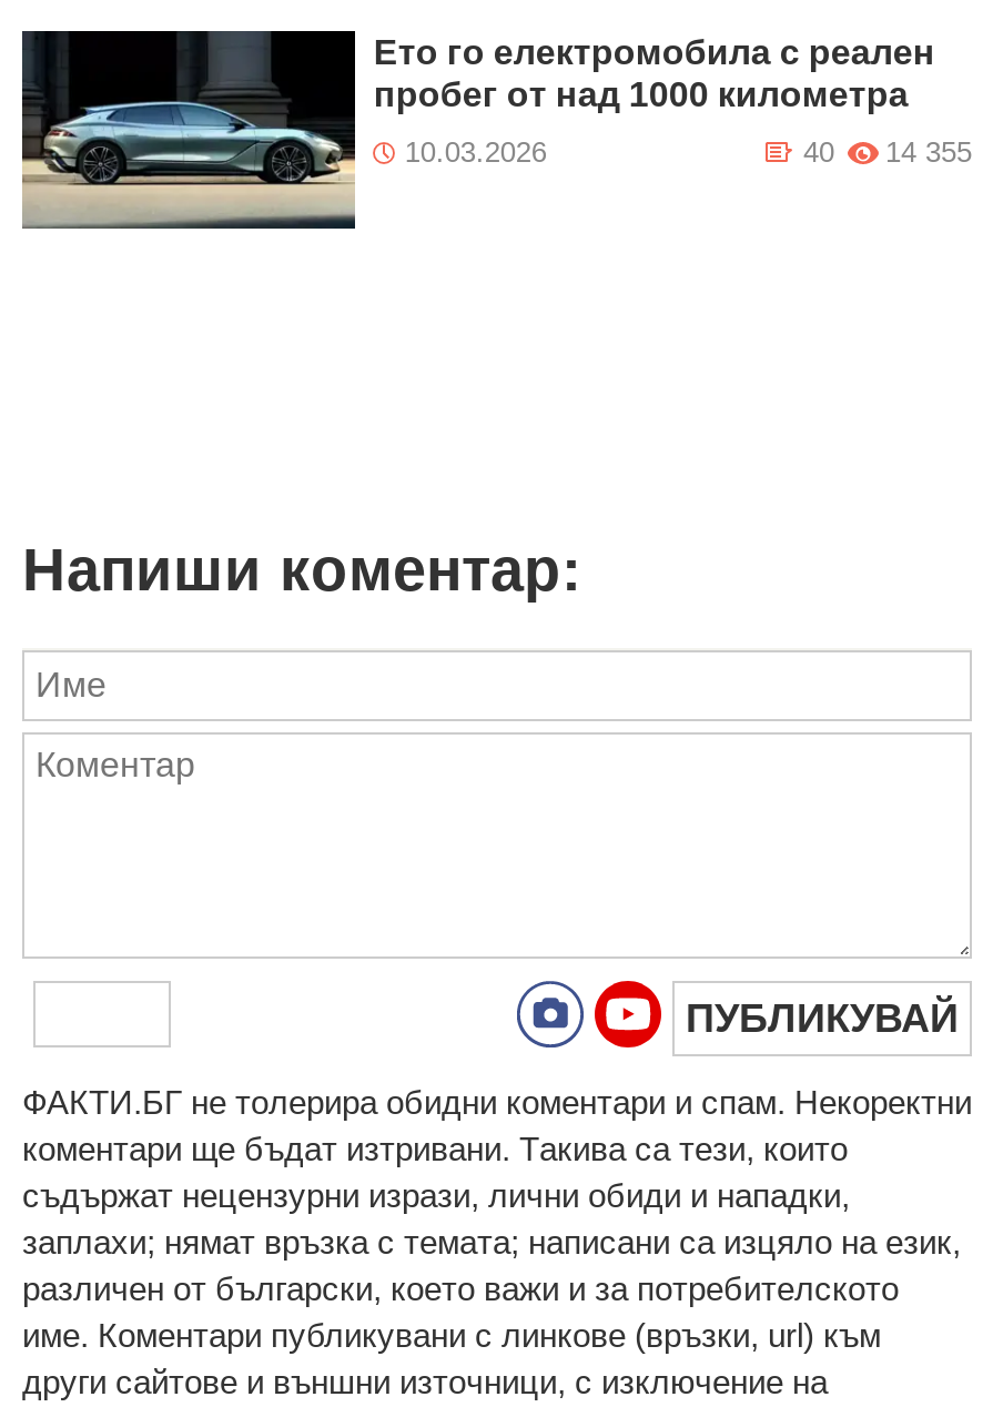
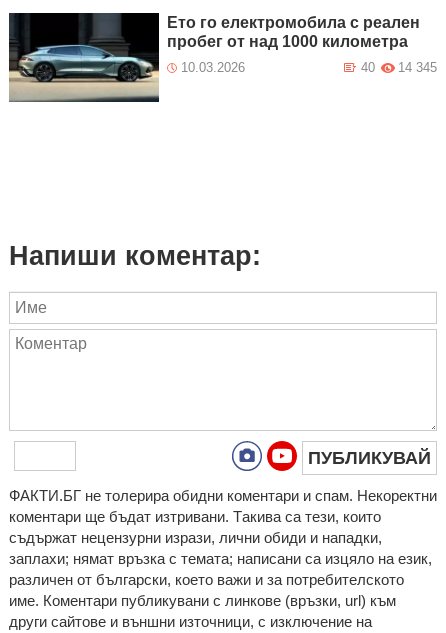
- 40 14 355
+ 40 14 345
